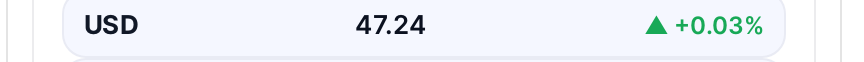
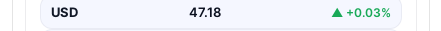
- 47.24
+ 47.18
